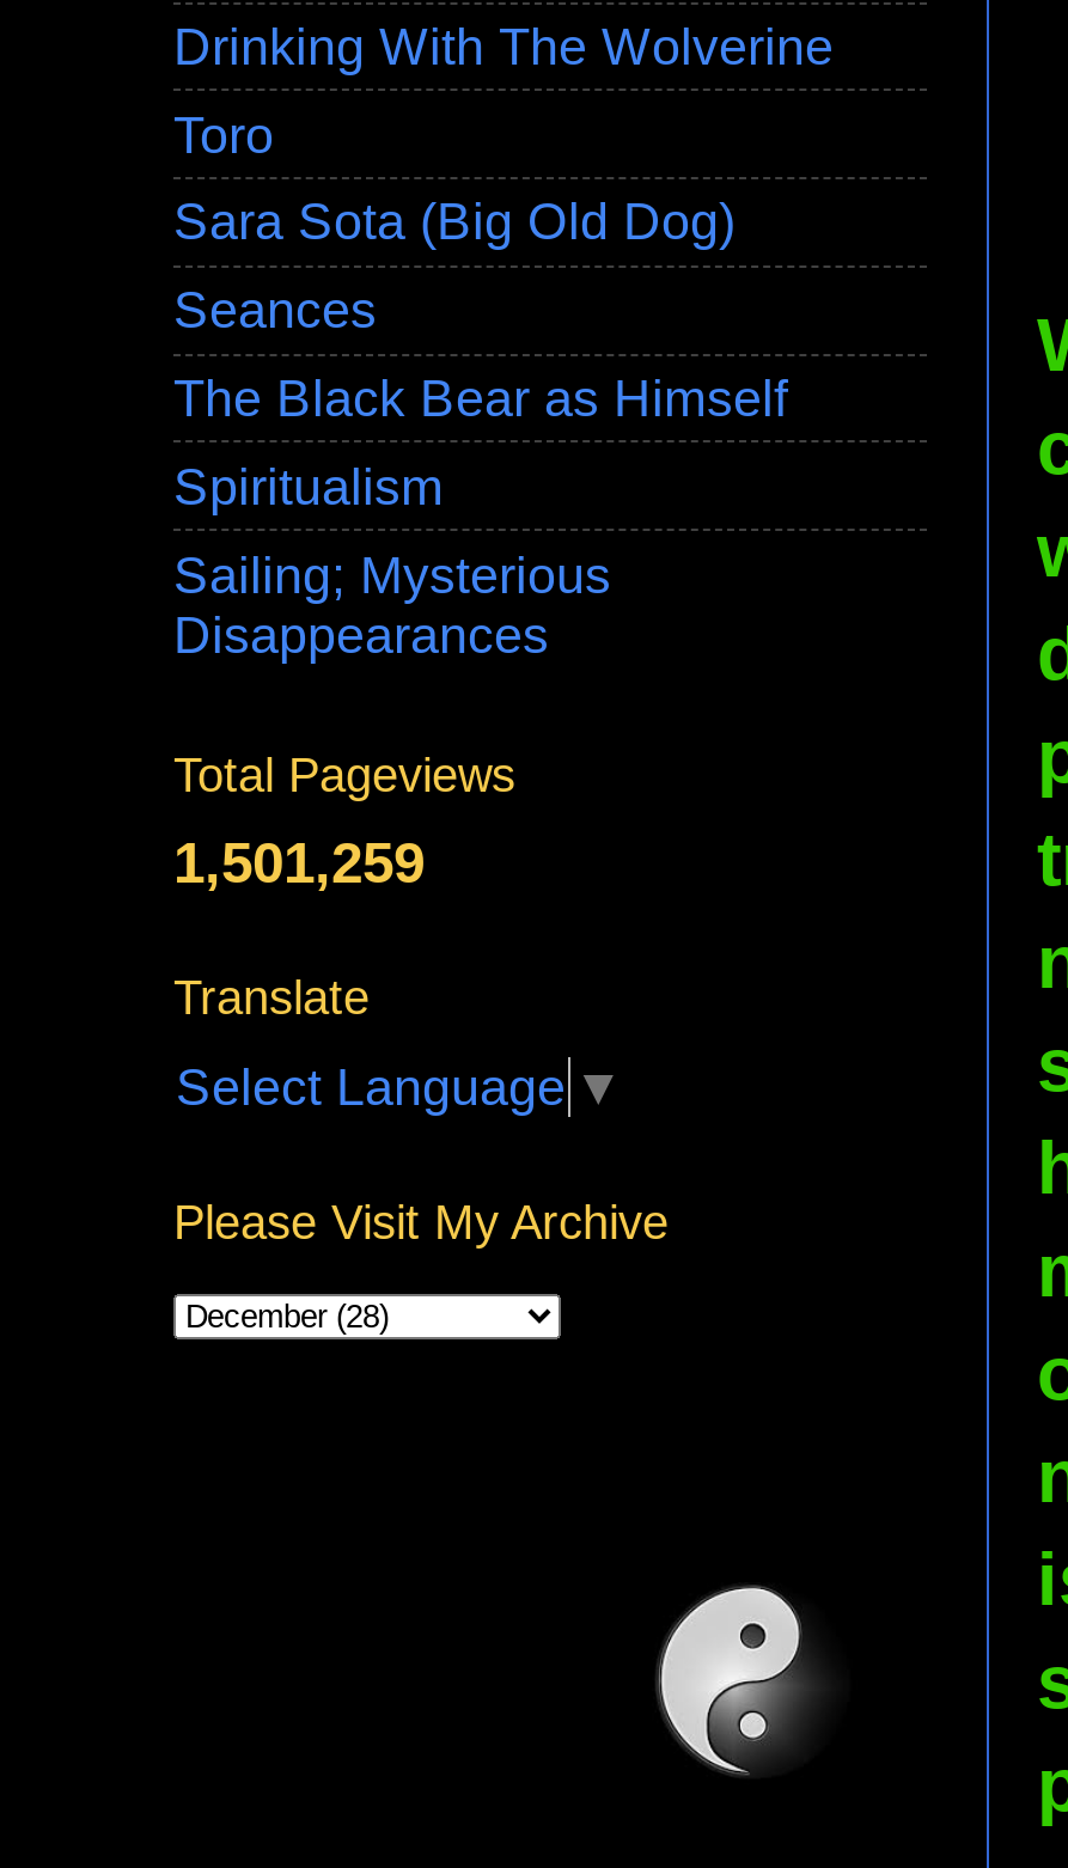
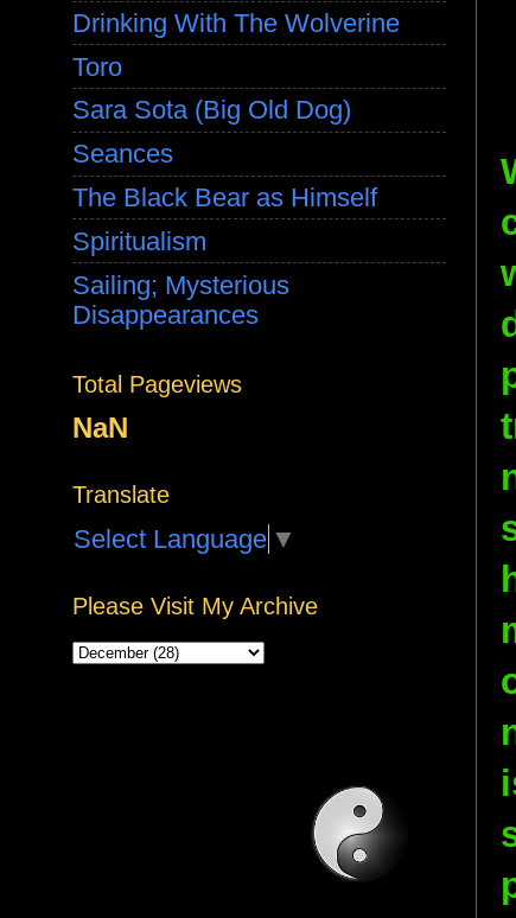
- 1,501,259
+ NaN
